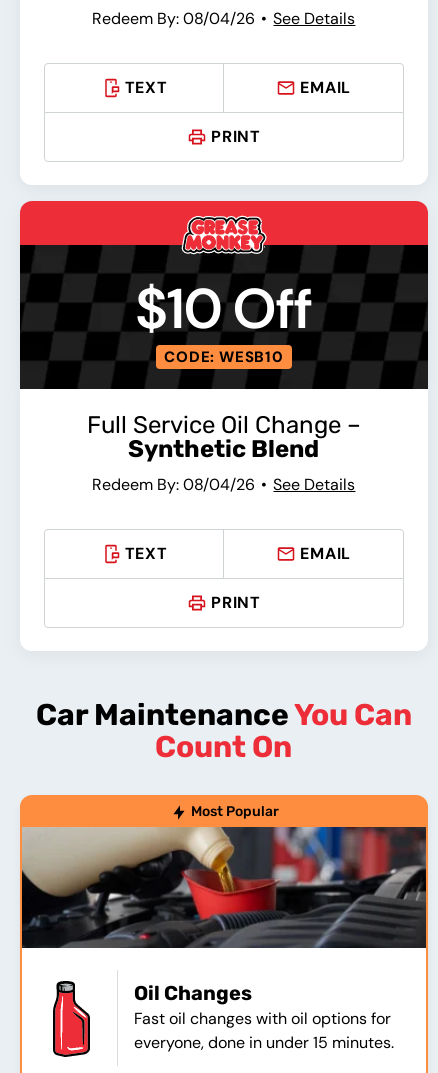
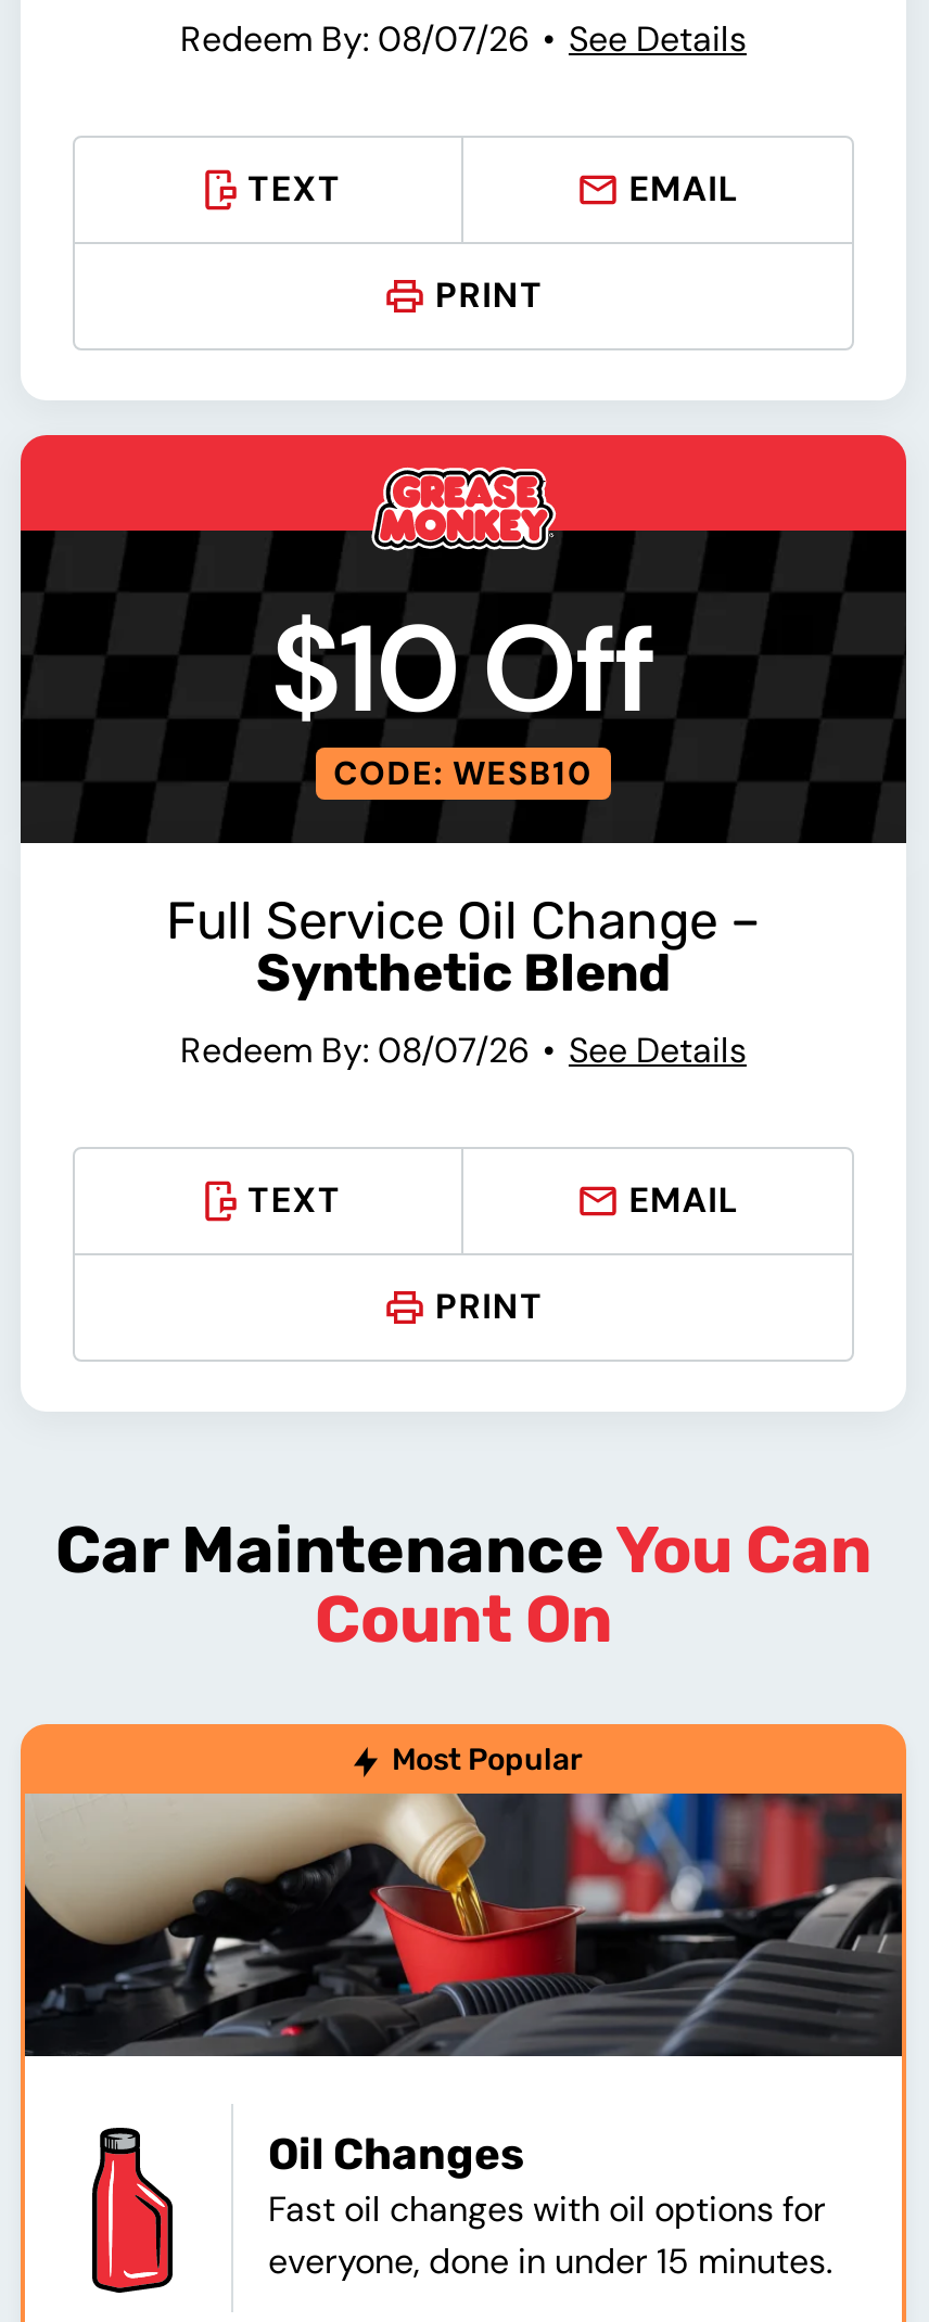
- Redeem By: 08/04/26 See Details
+ Redeem By: 08/07/26 See Details

- Redeem By: 08/04/26 See Details
+ Redeem By: 08/07/26 See Details
